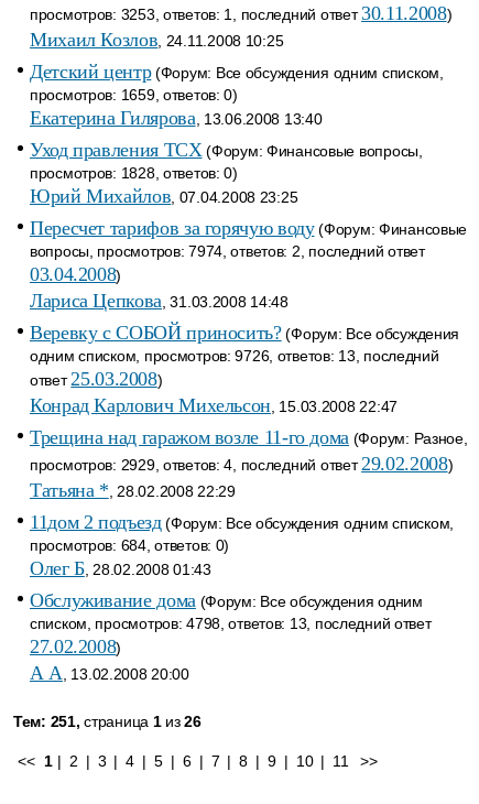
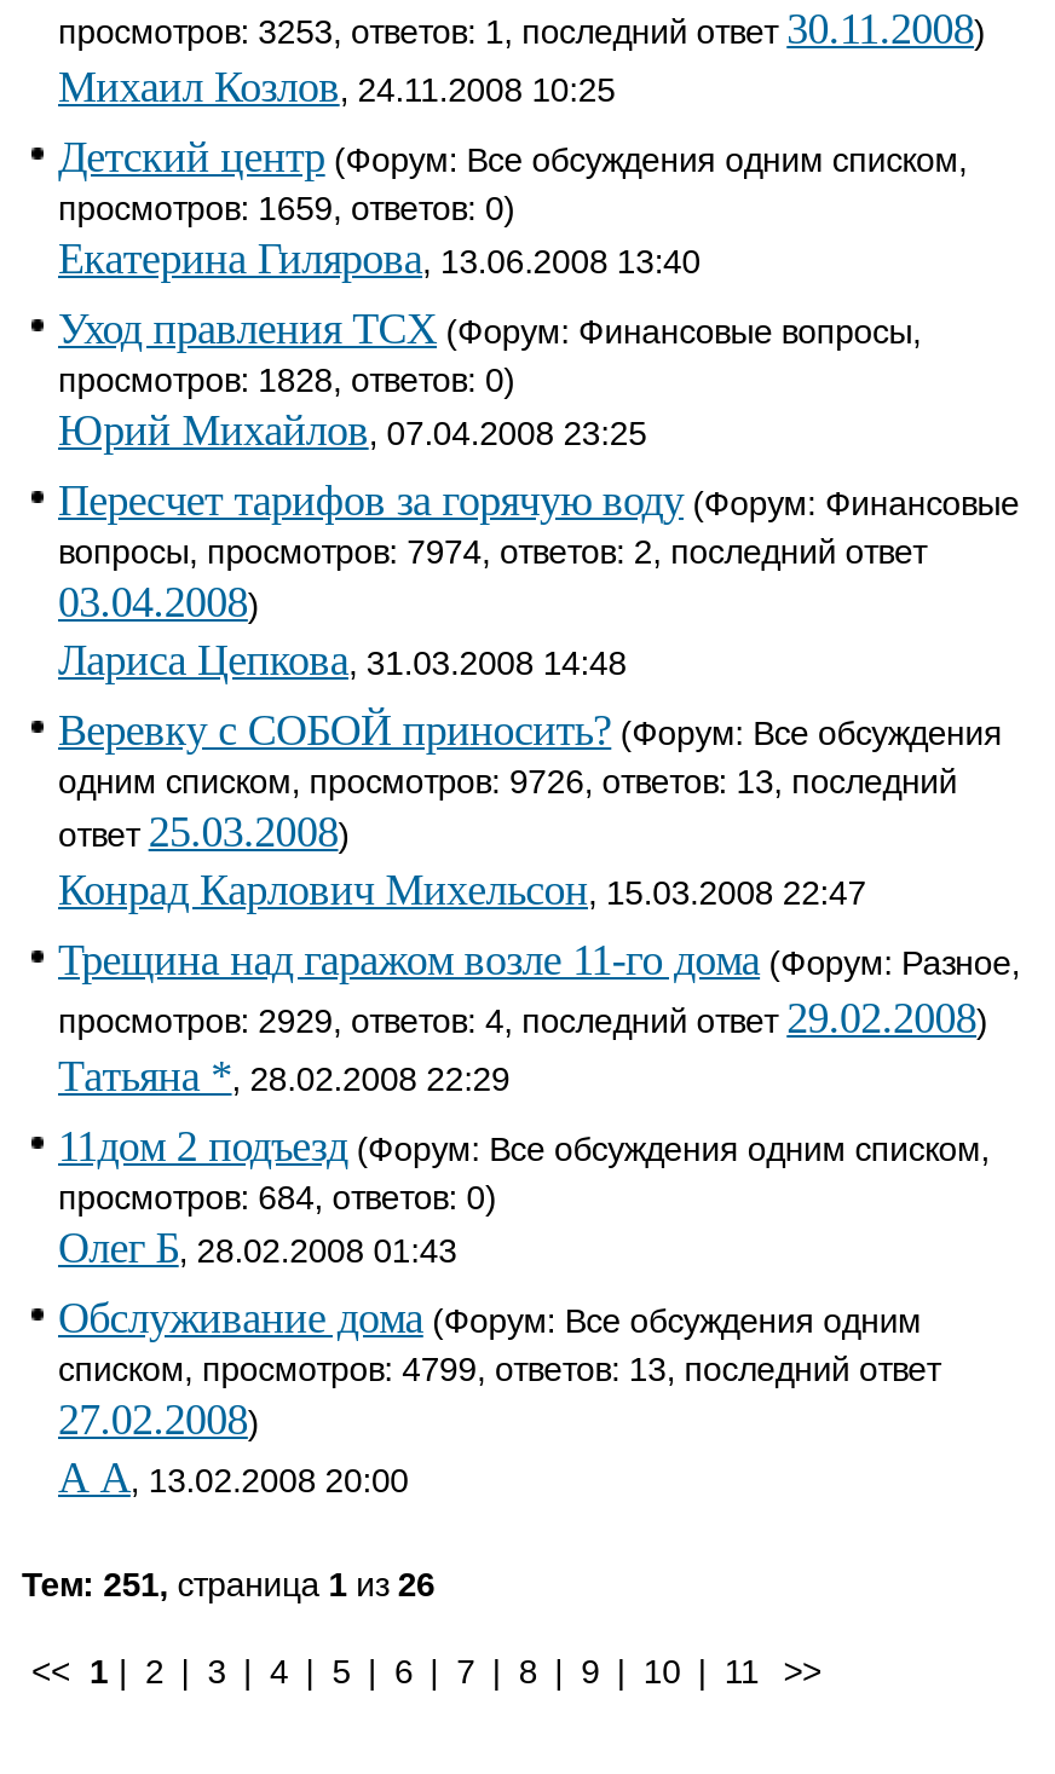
- списком, просмотров: 4798, ответов: 13, последний ответ
+ списком, просмотров: 4799, ответов: 13, последний ответ
